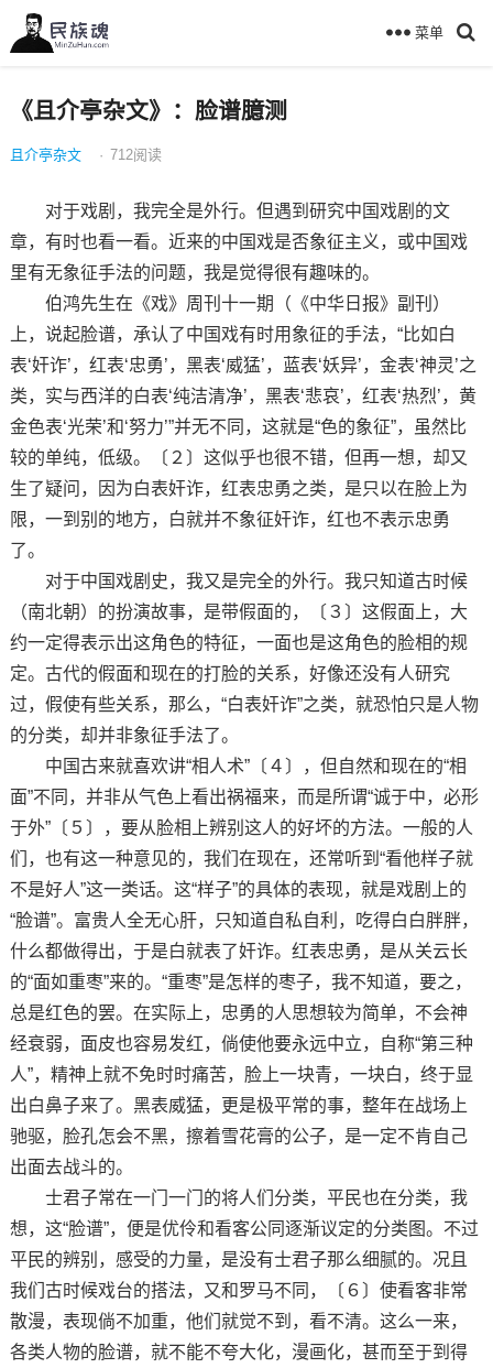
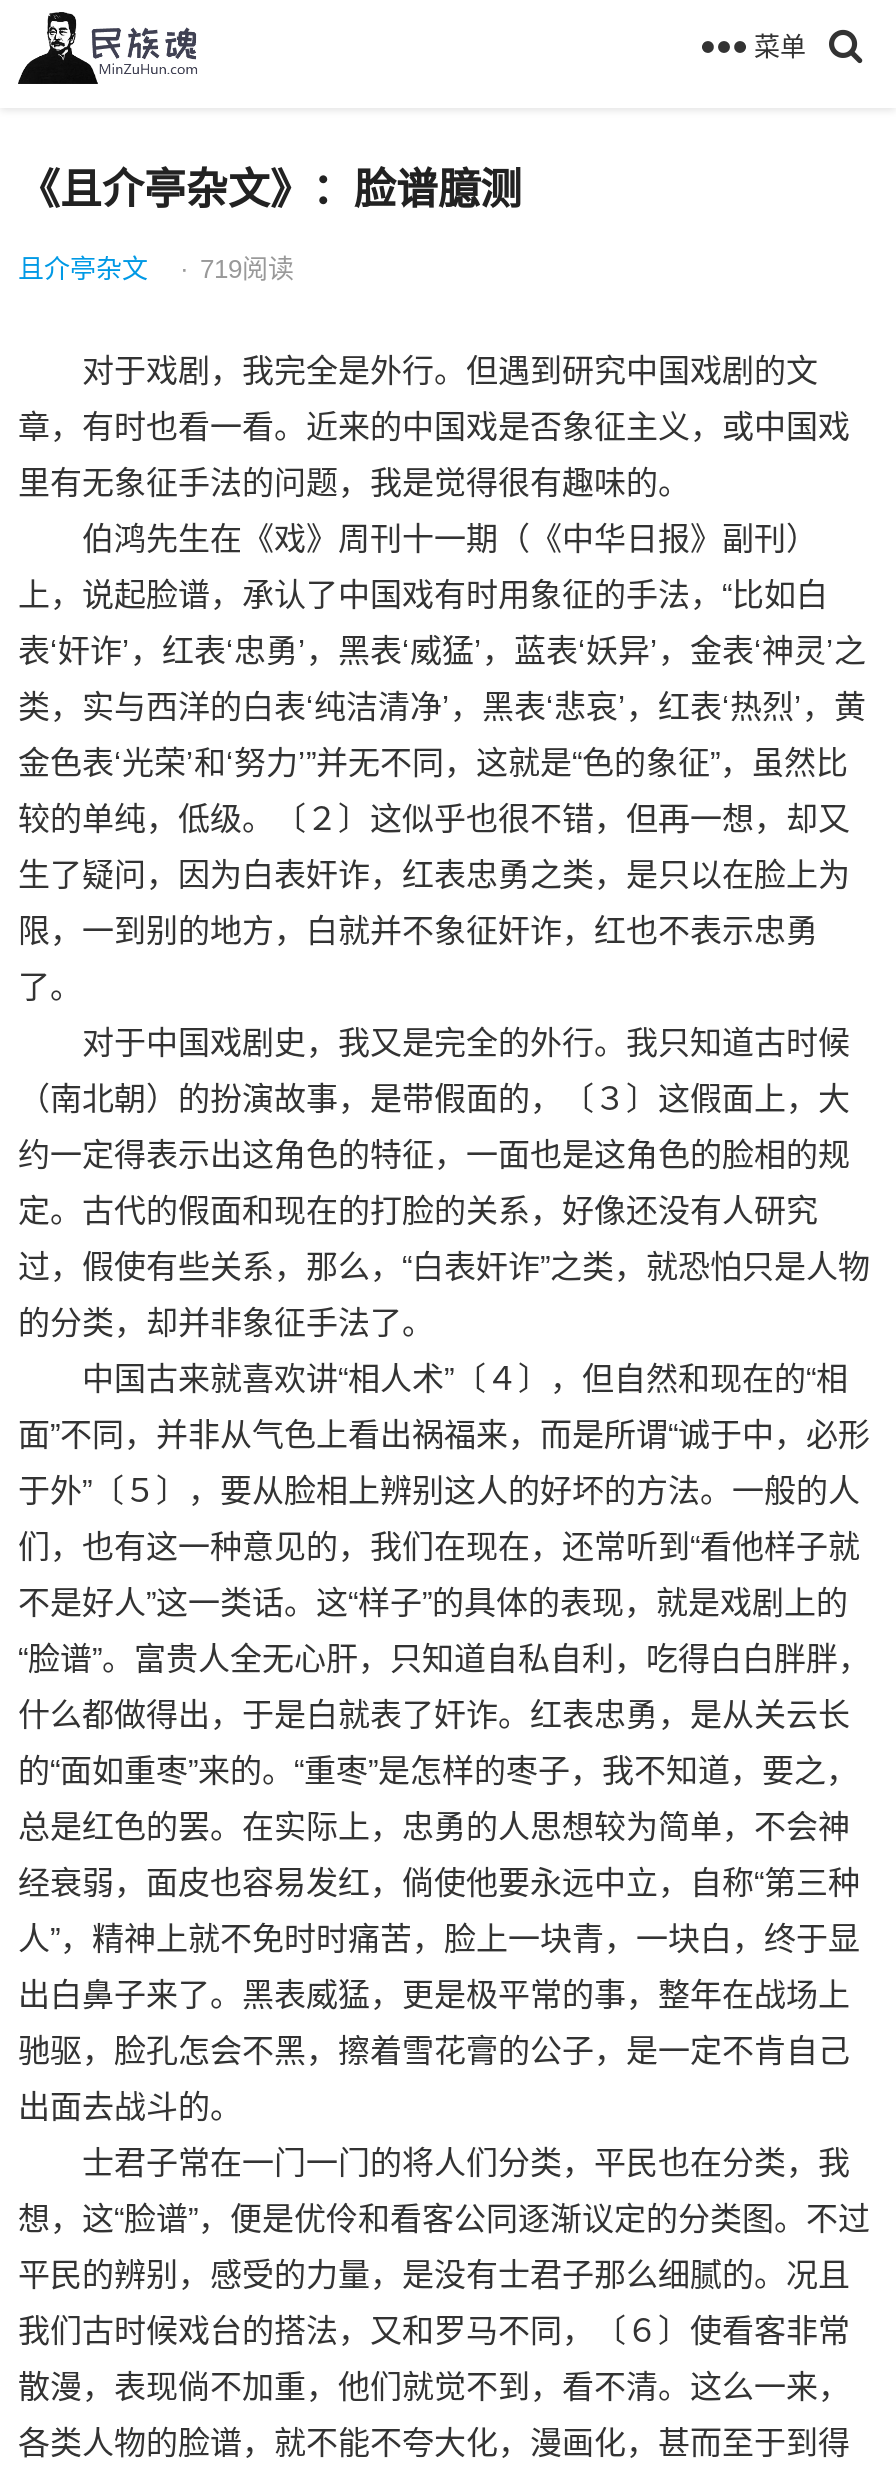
- 且介亭杂文 · 712阅读
+ 且介亭杂文 · 719阅读
